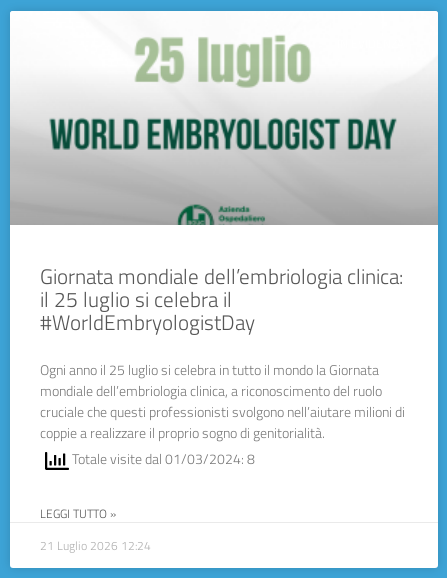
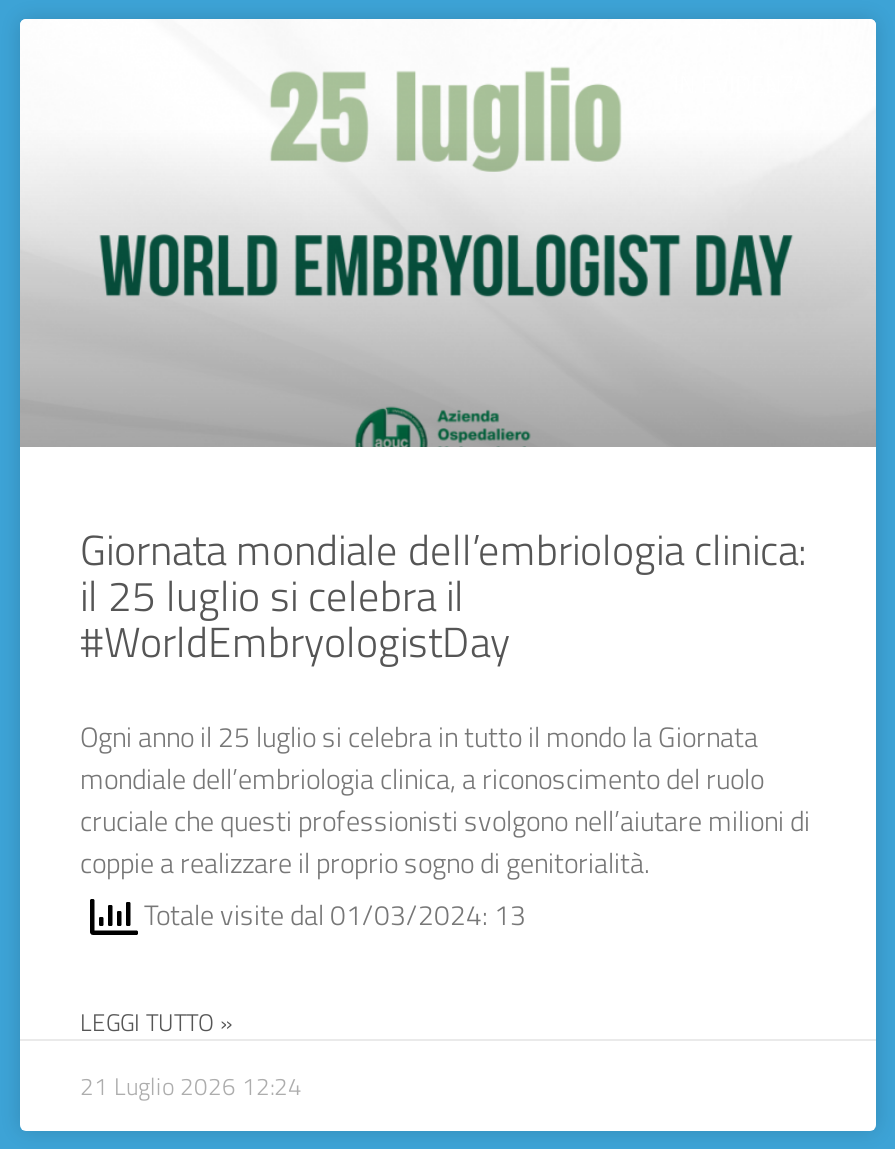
- Totale visite dal 01/03/2024: 8
+ Totale visite dal 01/03/2024: 13
